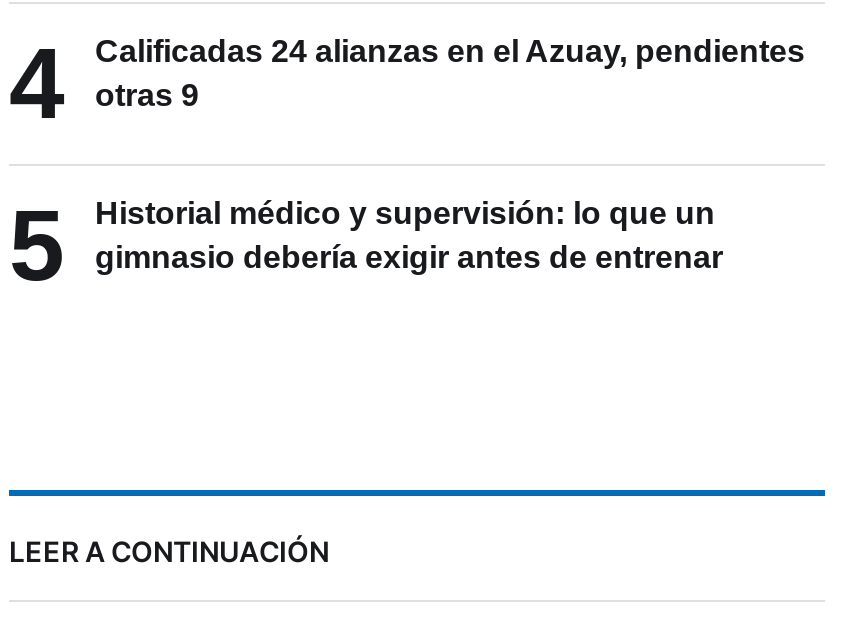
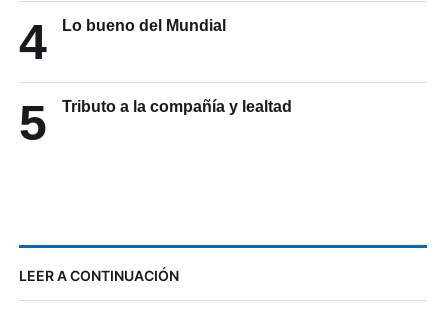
- Calificadas 24 alianzas en el Azuay, pendientes
- otras 9
+ Lo bueno del Mundial

- Historial médico y supervisión: lo que un
- gimnasio debería exigir antes de entrenar
+ Tributo a la compañía y lealtad
